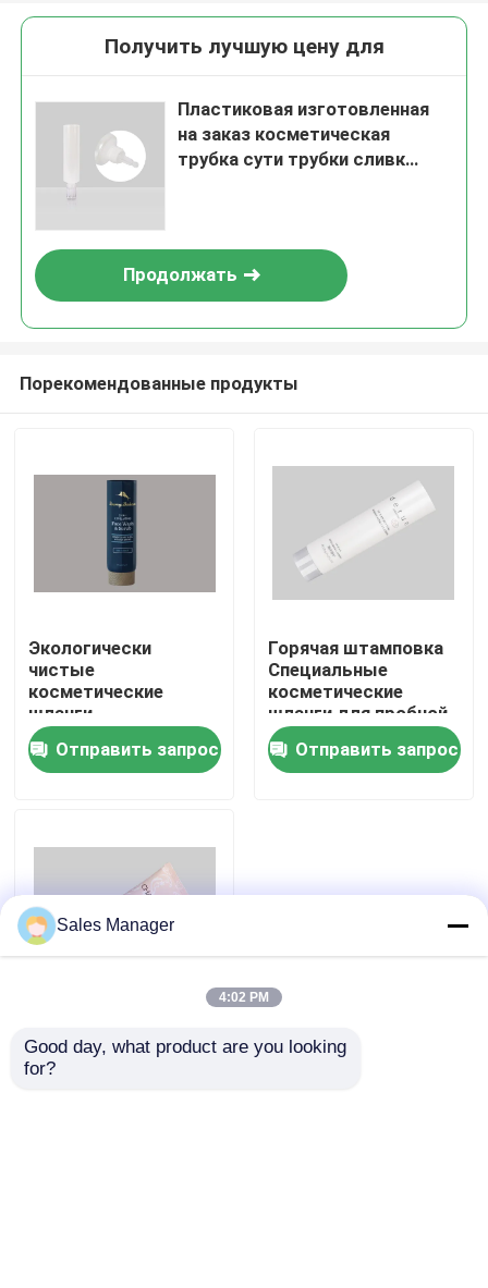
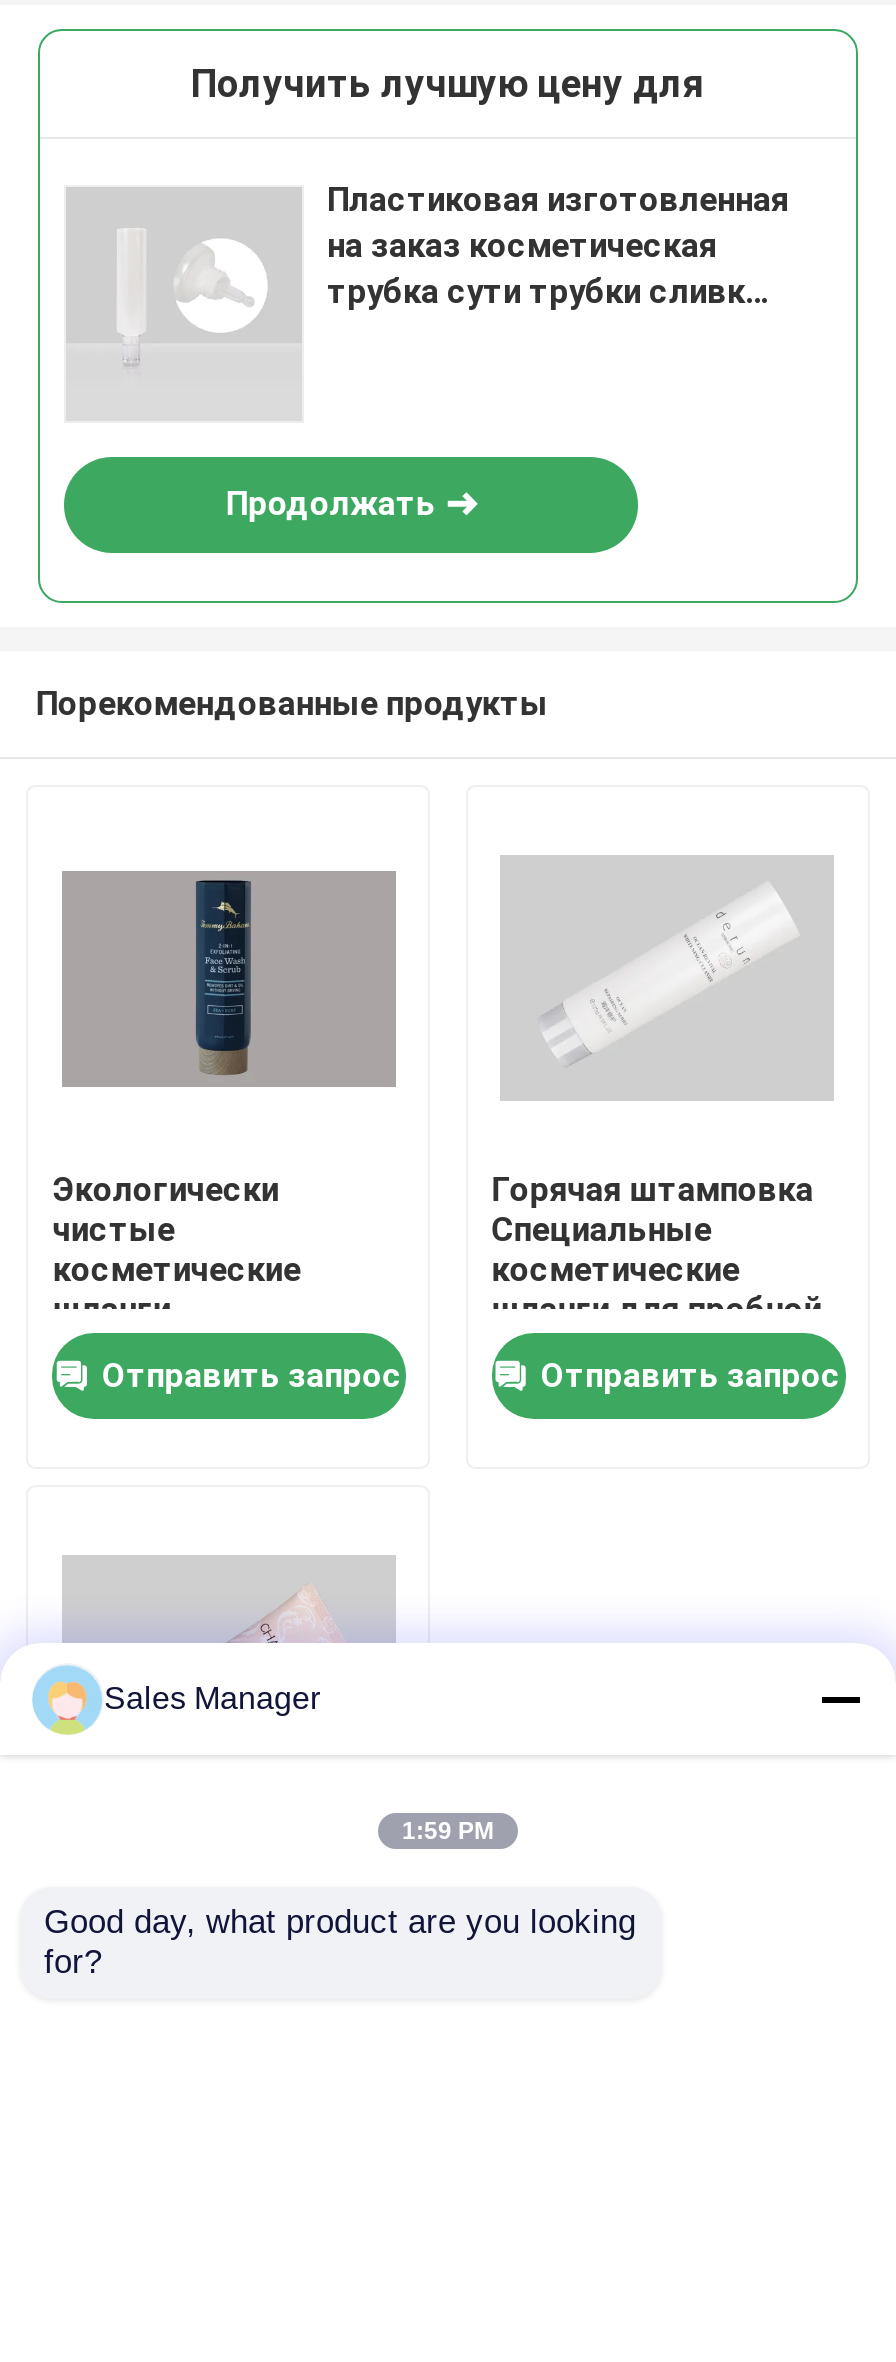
- 4:02 PM
+ 1:59 PM
